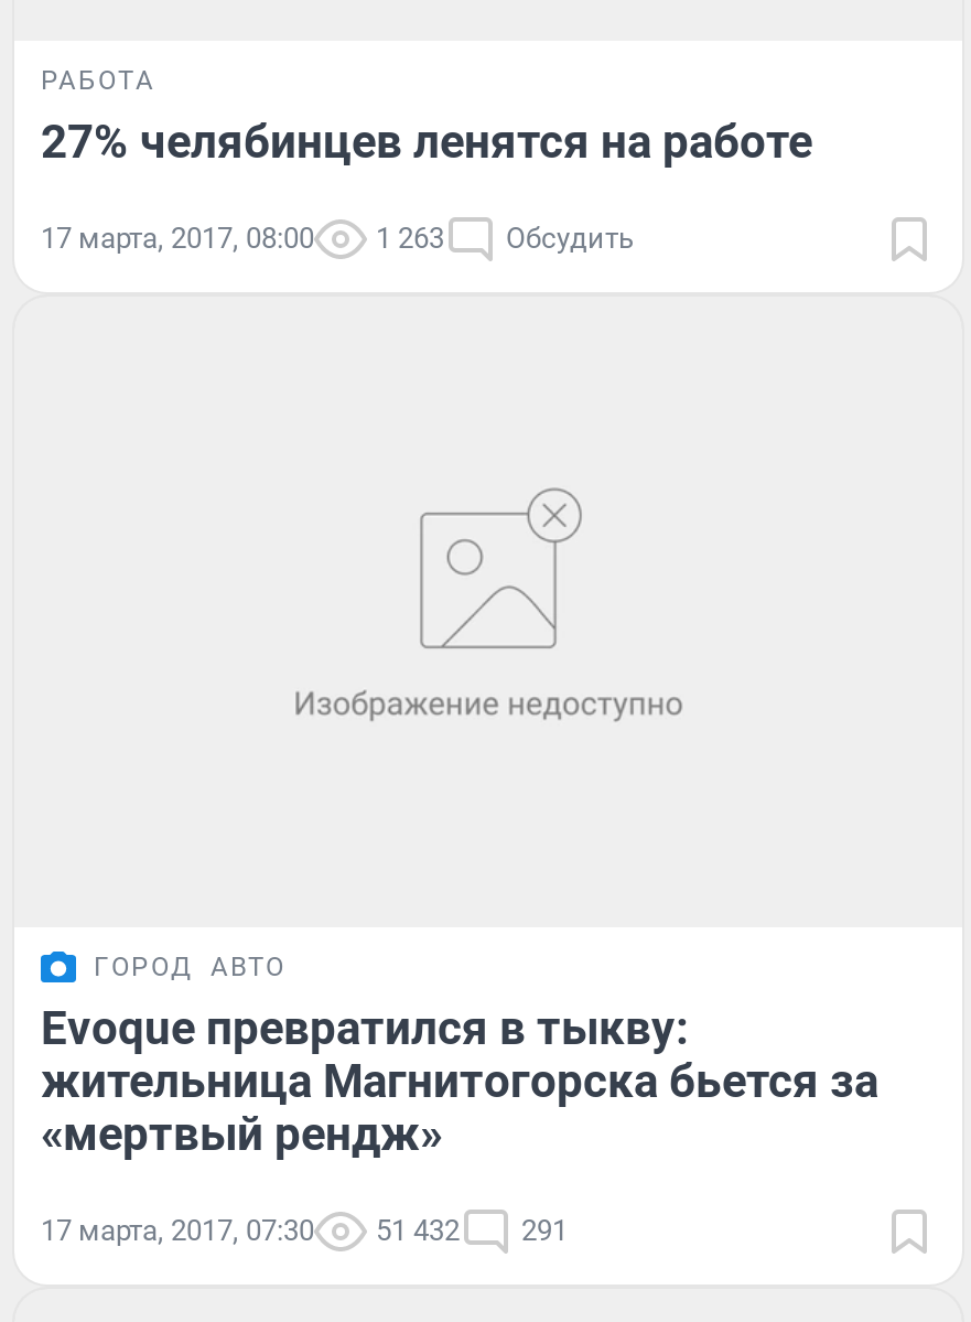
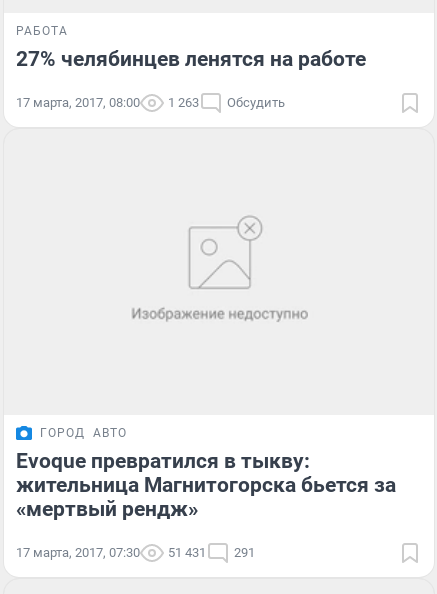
- 17 марта, 2017, 07:30 51 432 291
+ 17 марта, 2017, 07:30 51 431 291
